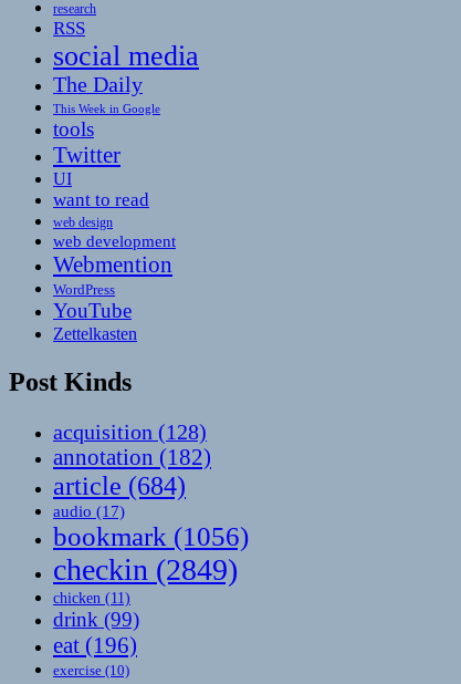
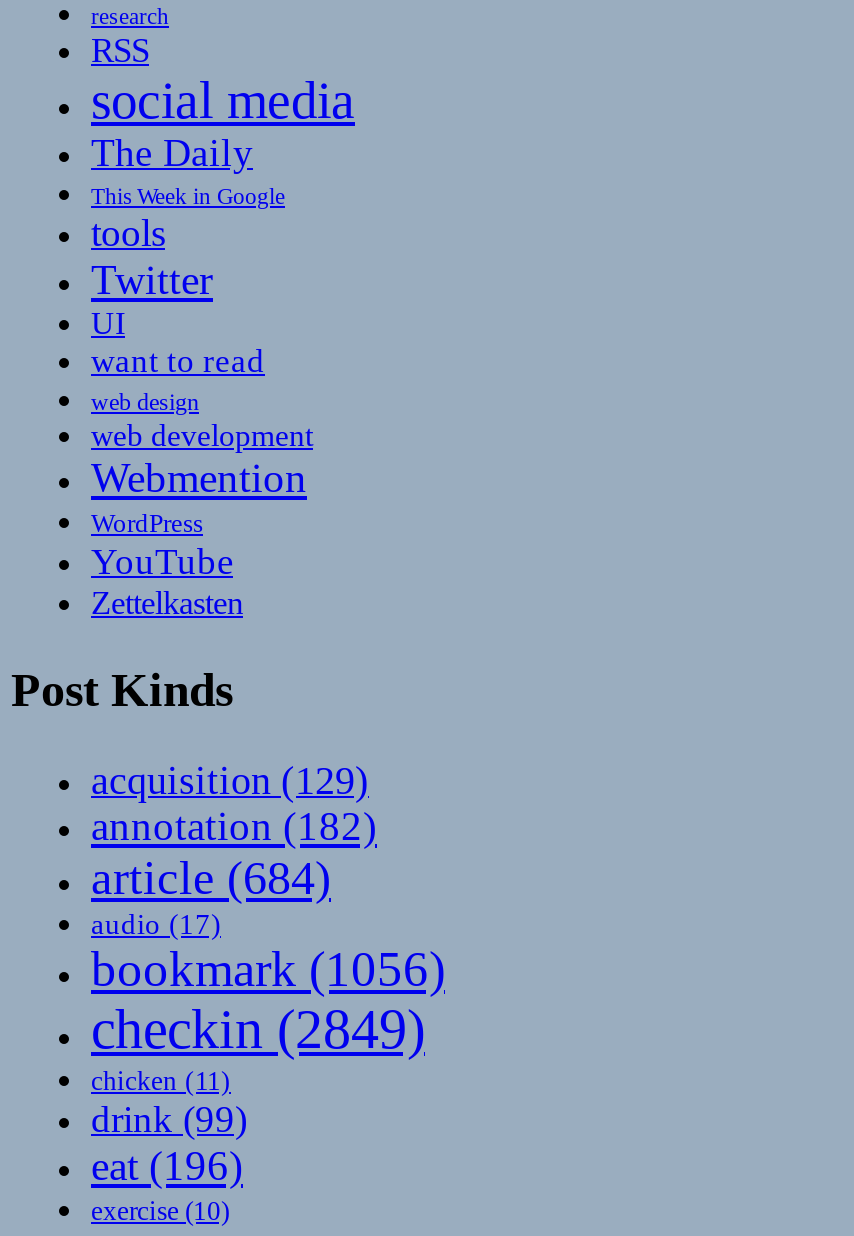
- acquisition (128)
+ acquisition (129)
